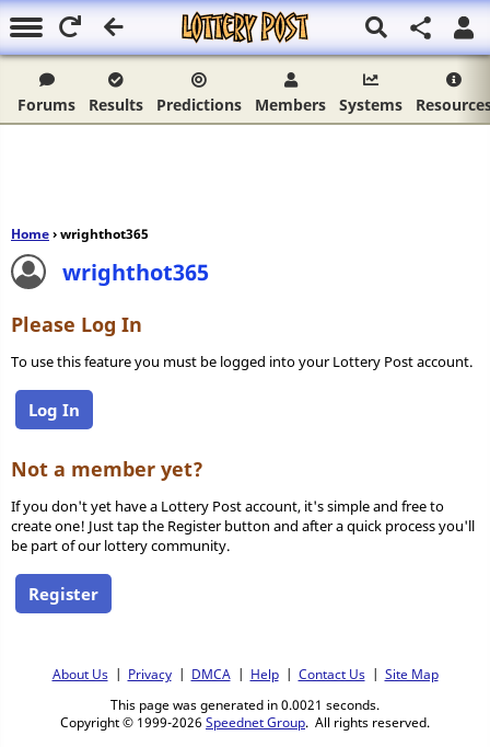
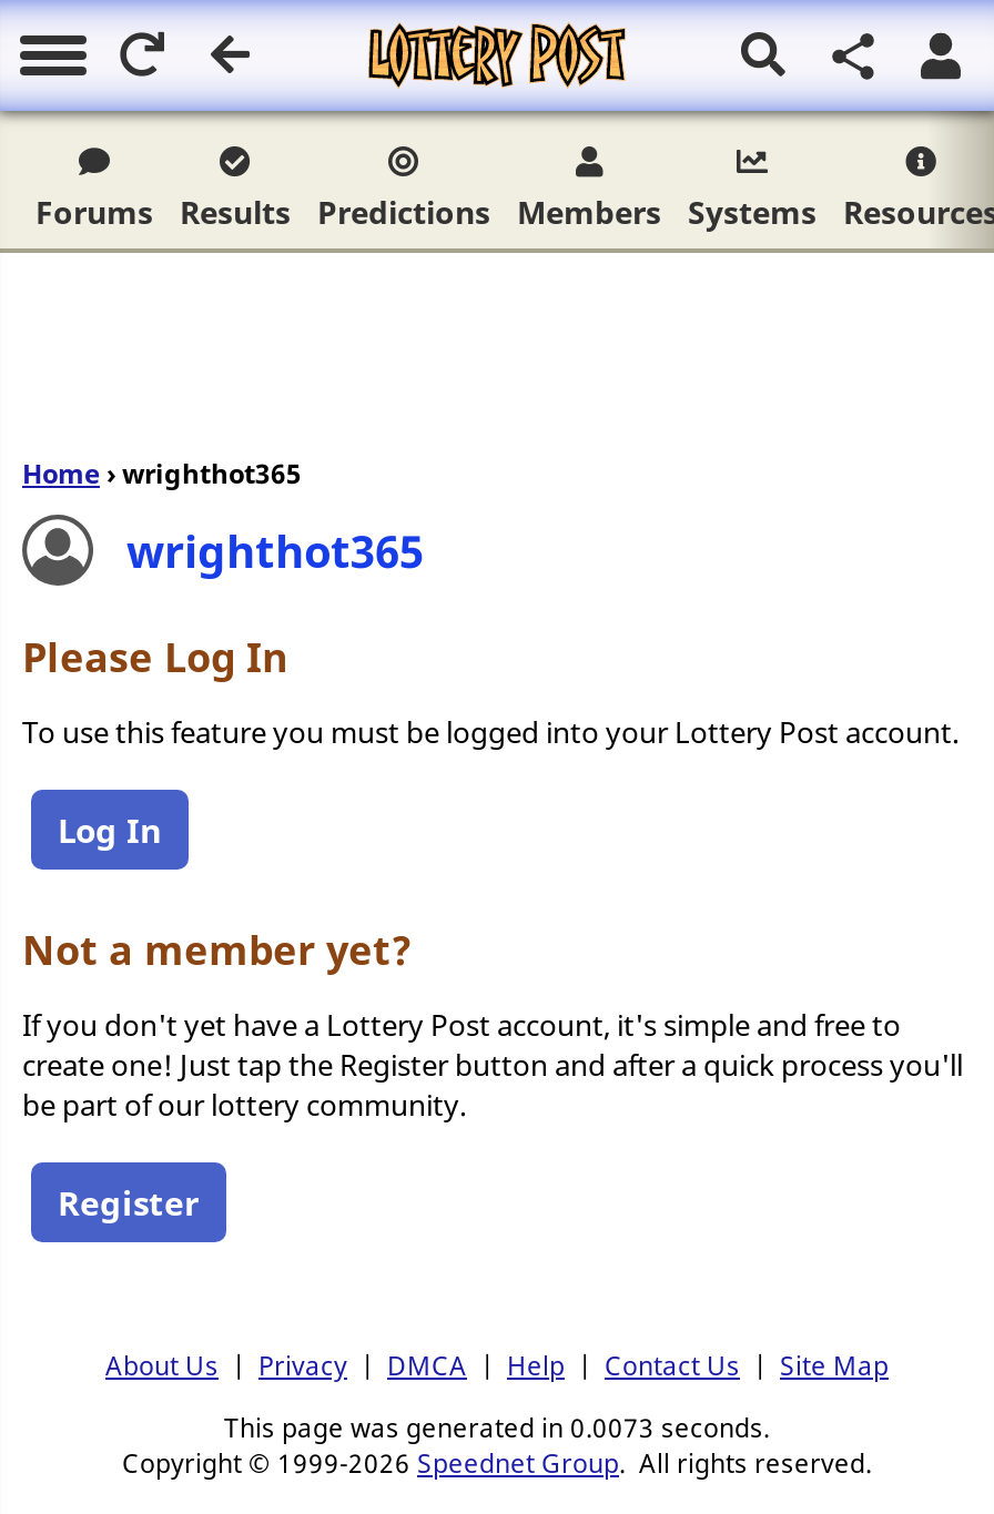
- This page was generated in 0.0021 seconds.
+ This page was generated in 0.0073 seconds.
